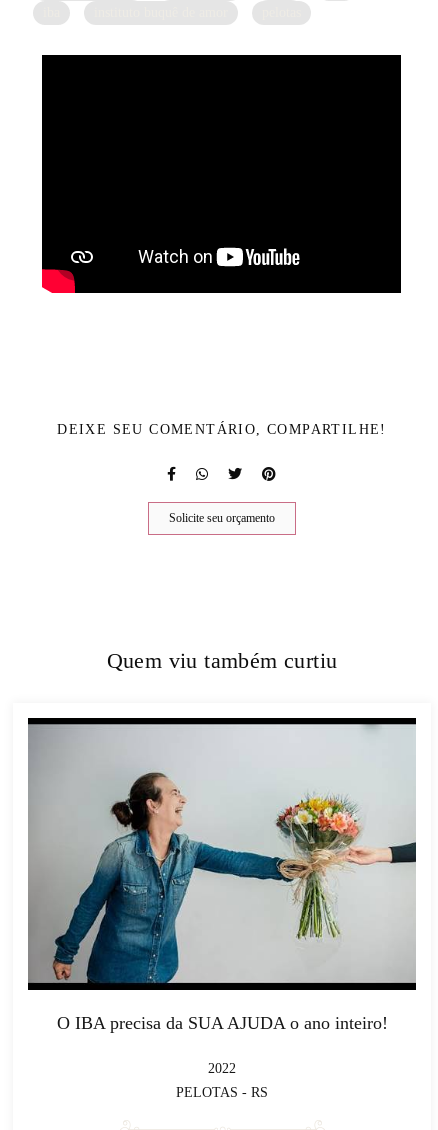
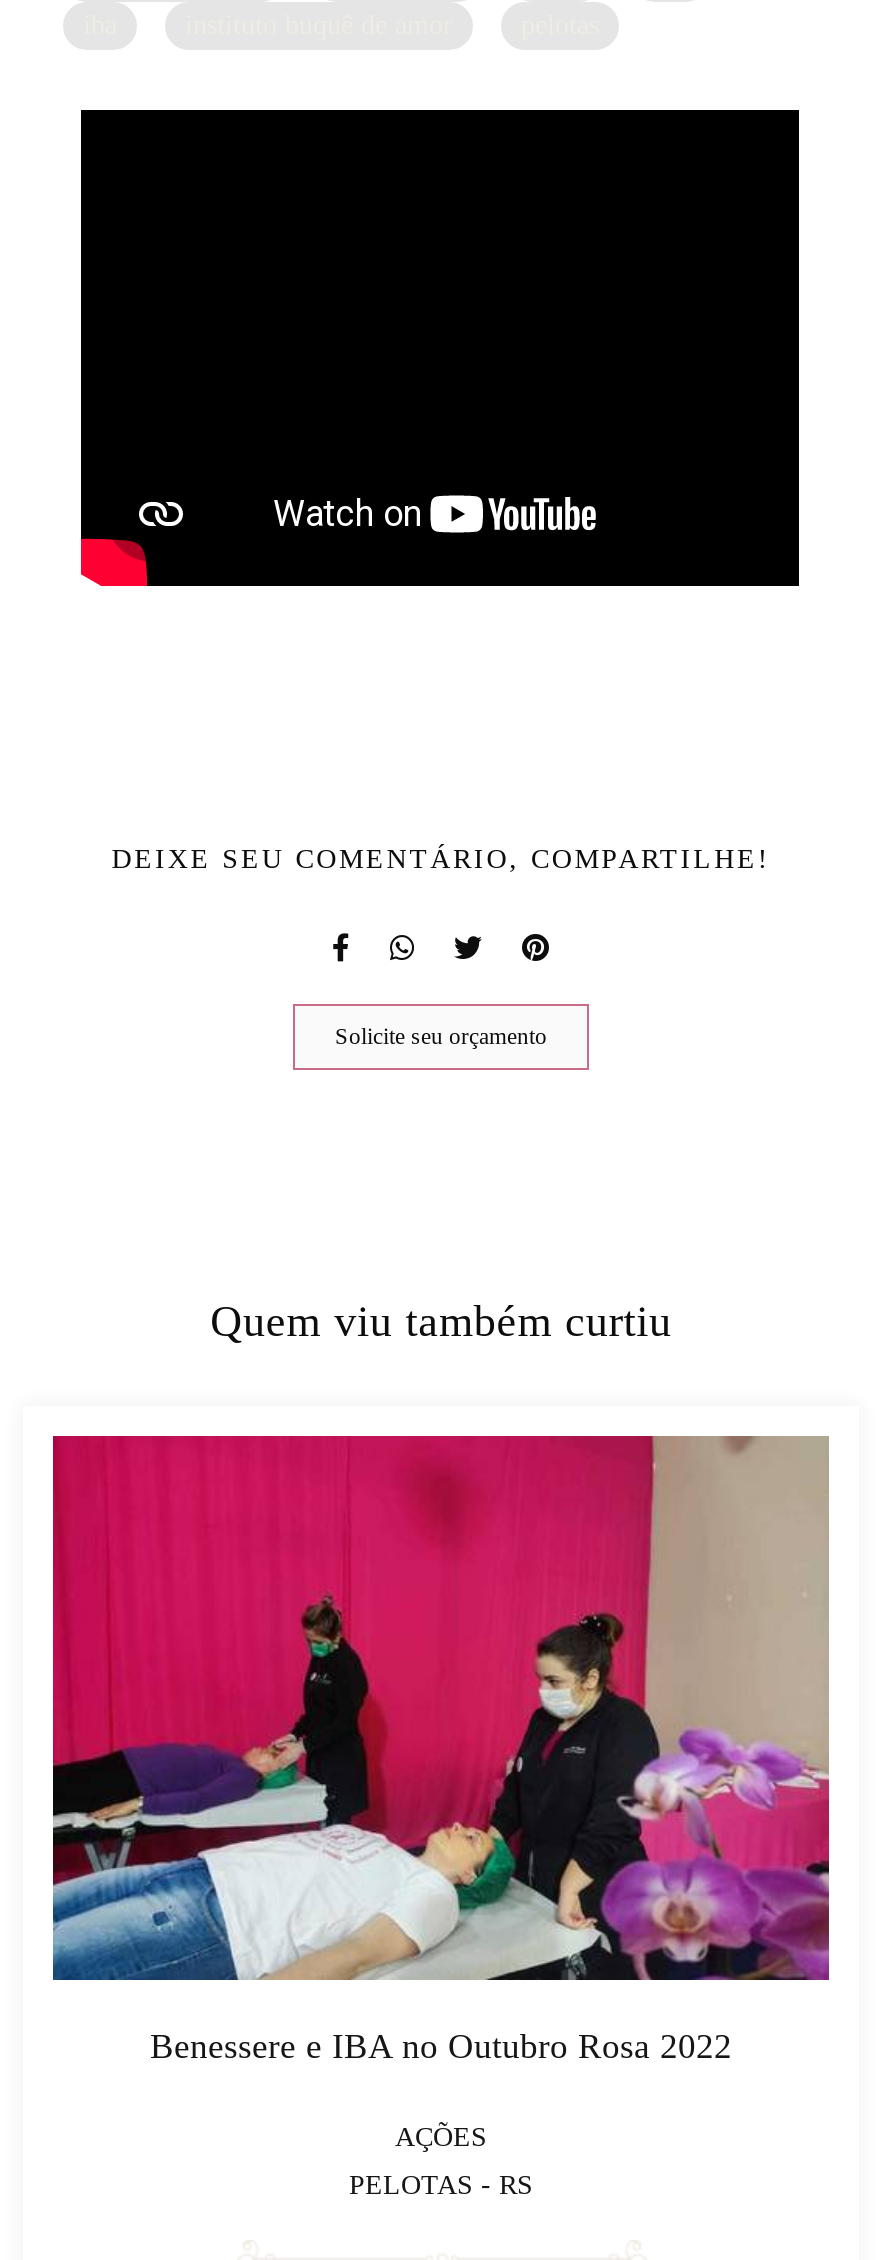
- [image]
- O IBA precisa da SUA AJUDA o ano inteiro!
+ [image]
+ Benessere e IBA no Outubro Rosa 2022

- 2022
+ AÇÕES
